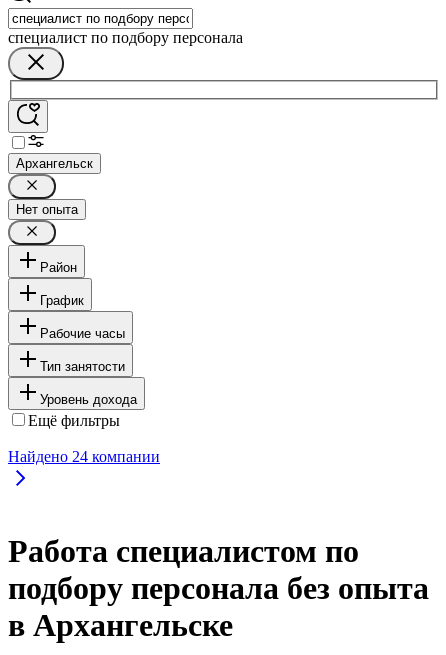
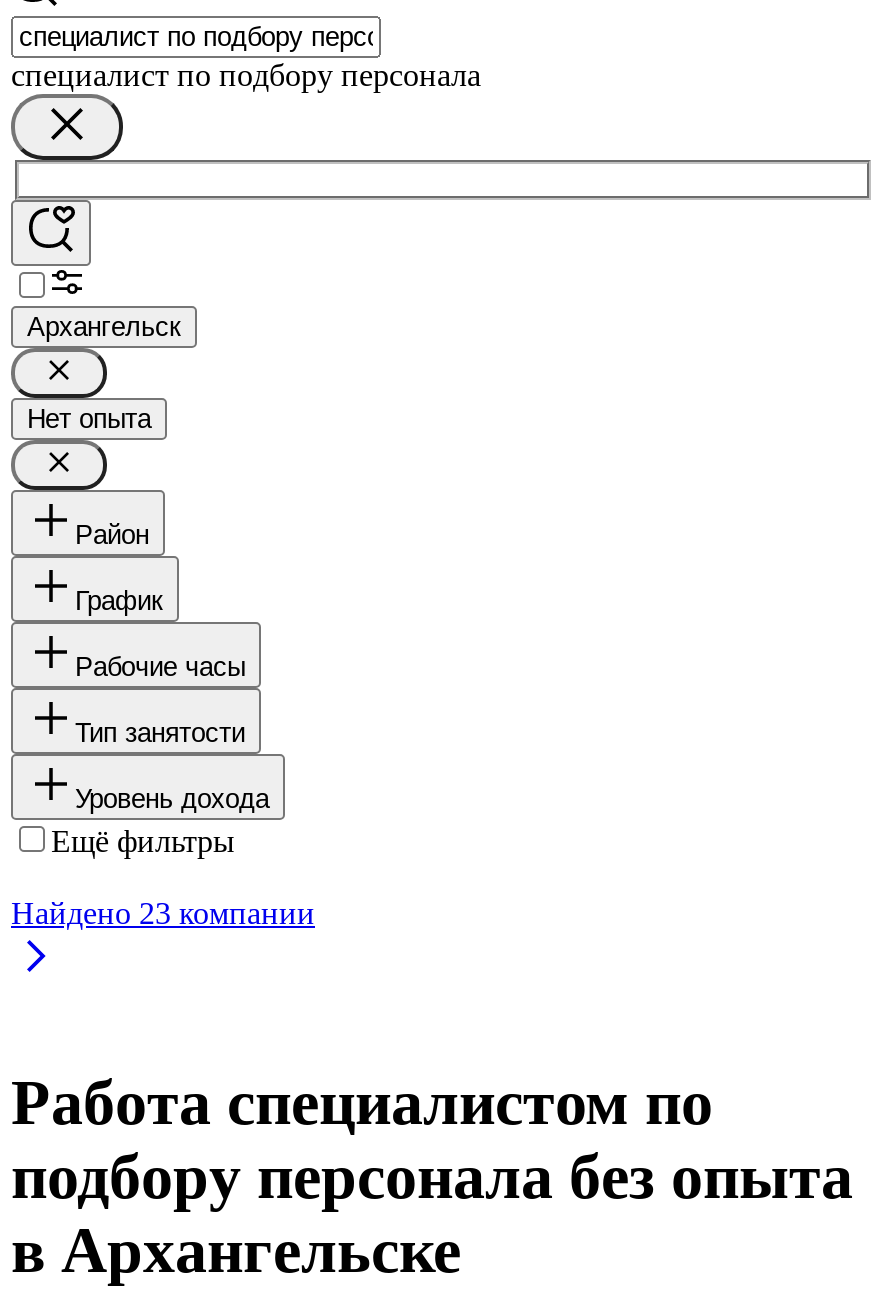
- Найдено 24 компании
+ Найдено 23 компании
